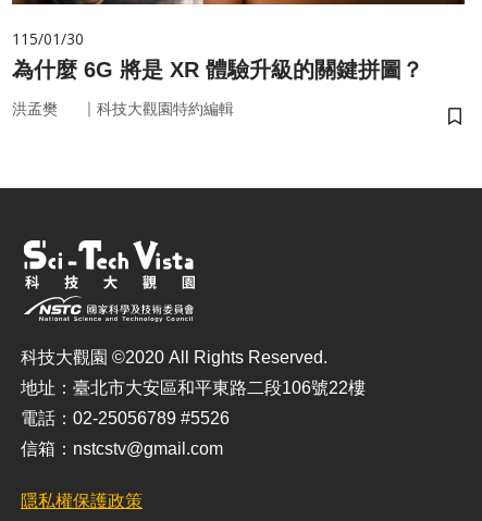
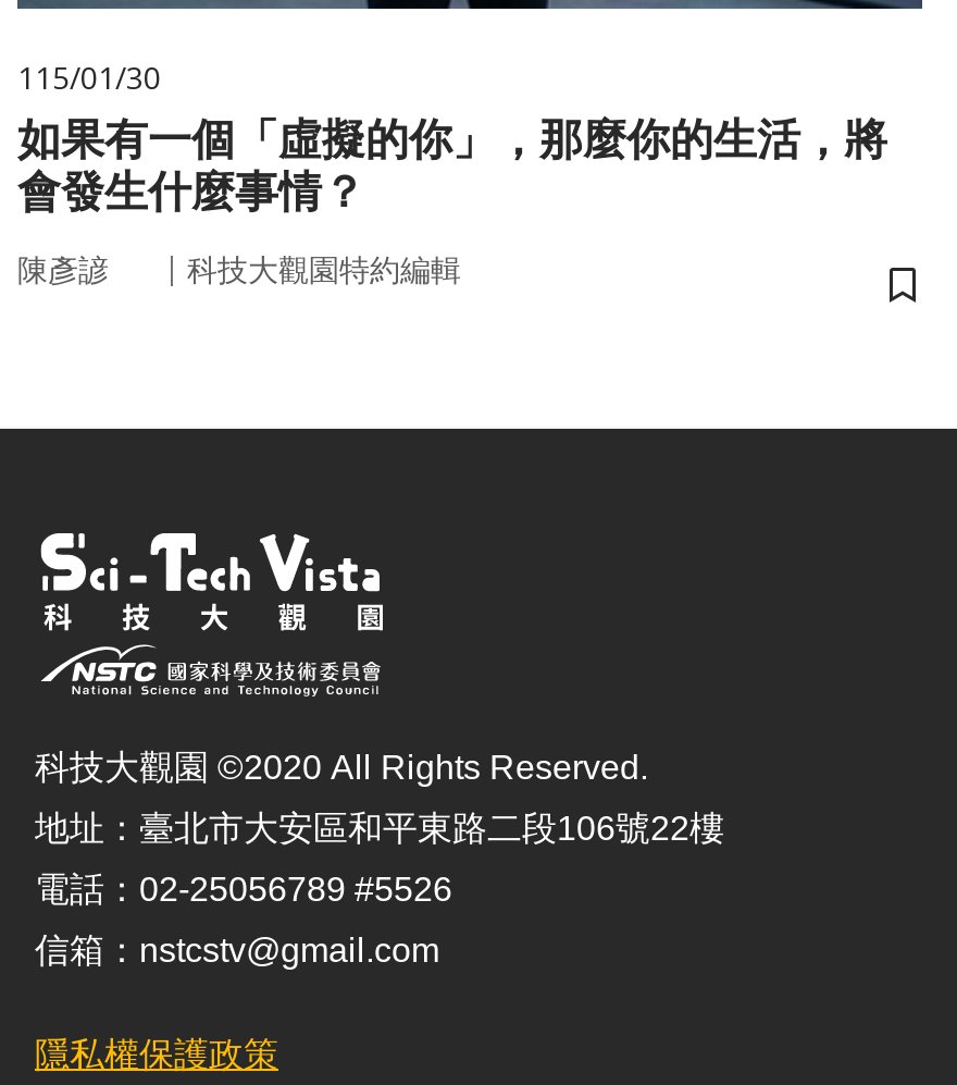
- 為什麼 6G 將是 XR 體驗升級的關鍵拼圖？
+ 如果有一個「虛擬的你」，那麼你的生活，將
+ 會發生什麼事情？

- 洪孟樊
+ 陳彥諺
